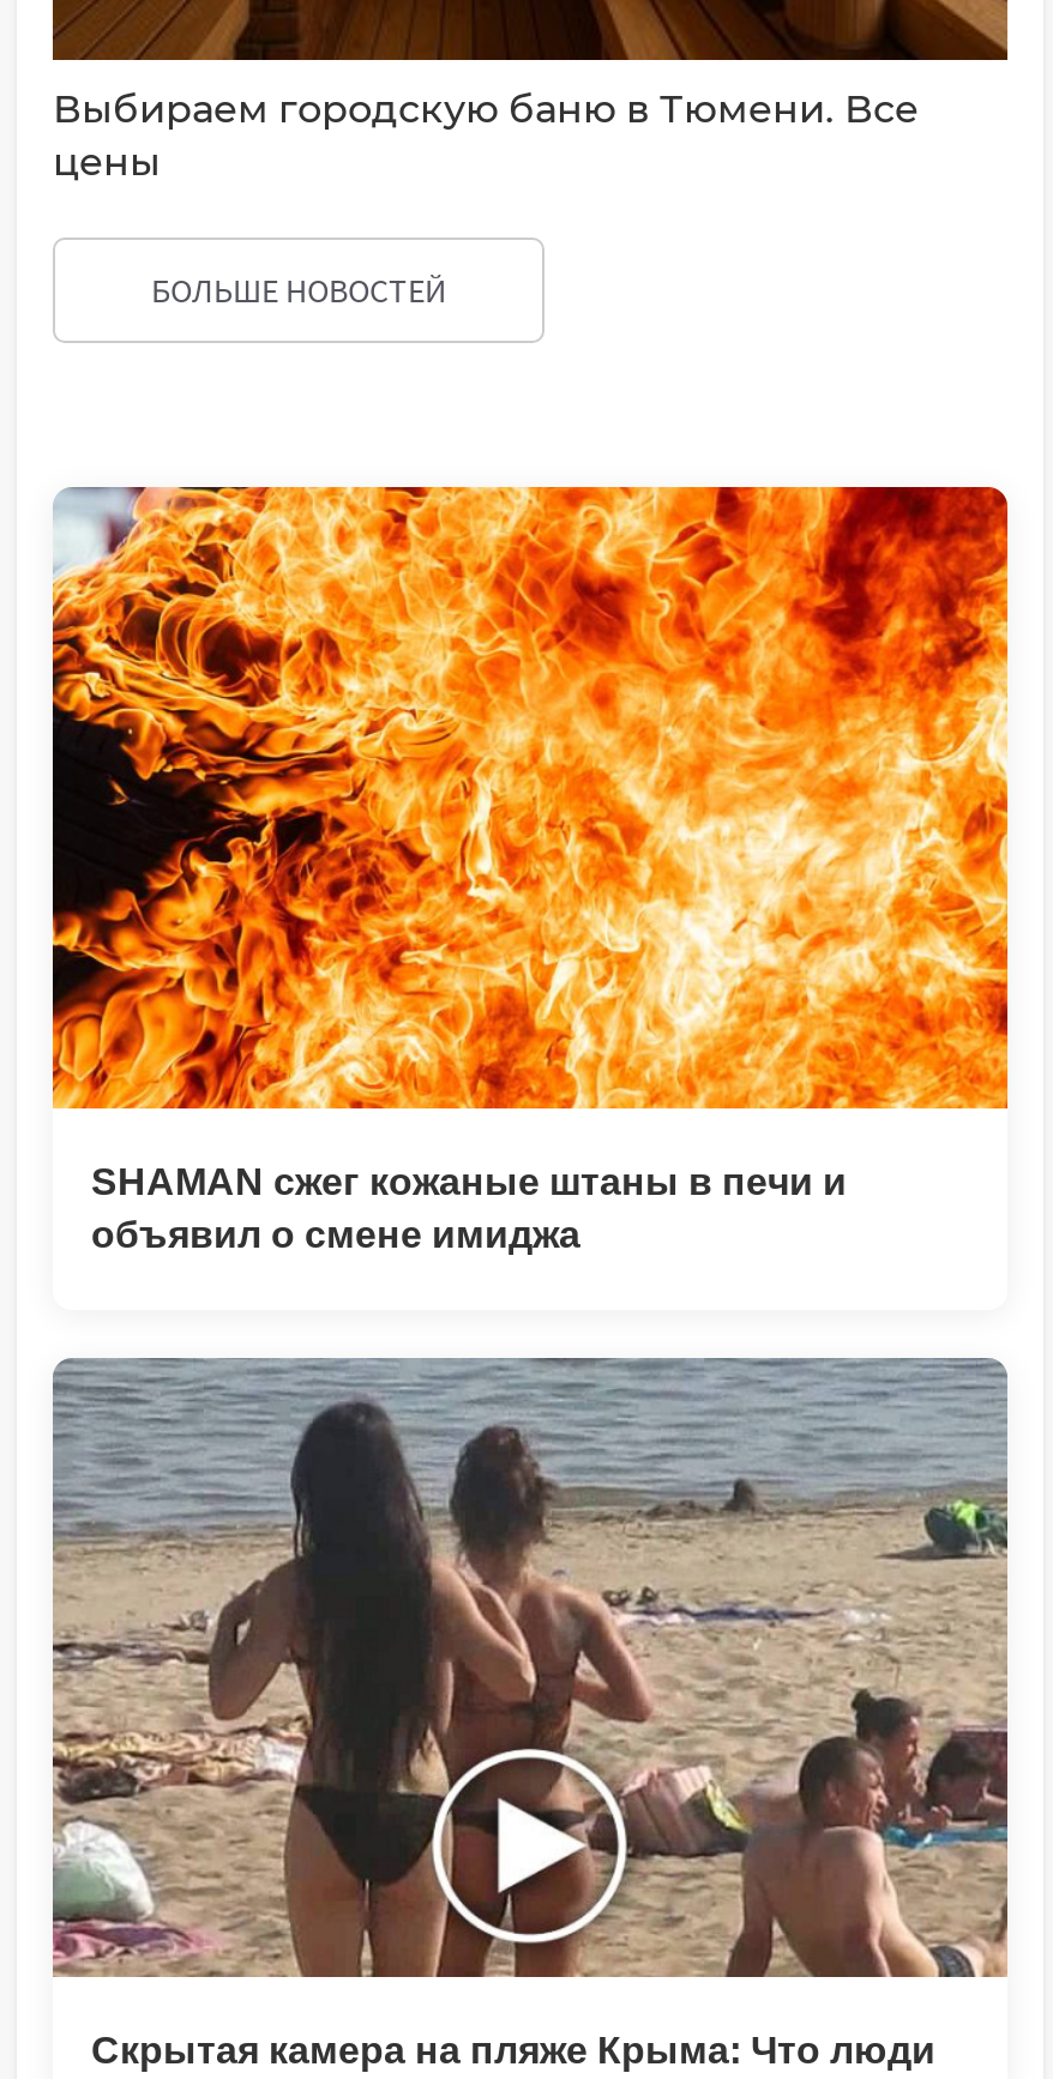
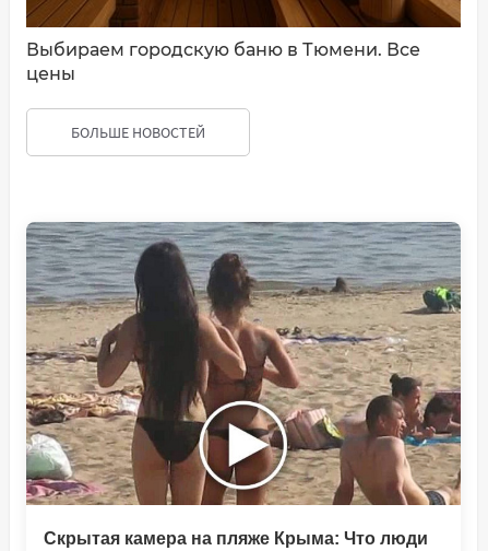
- [image]
- SHAMAN сжег кожаные штаны в печи и
- объявил о смене имиджа
